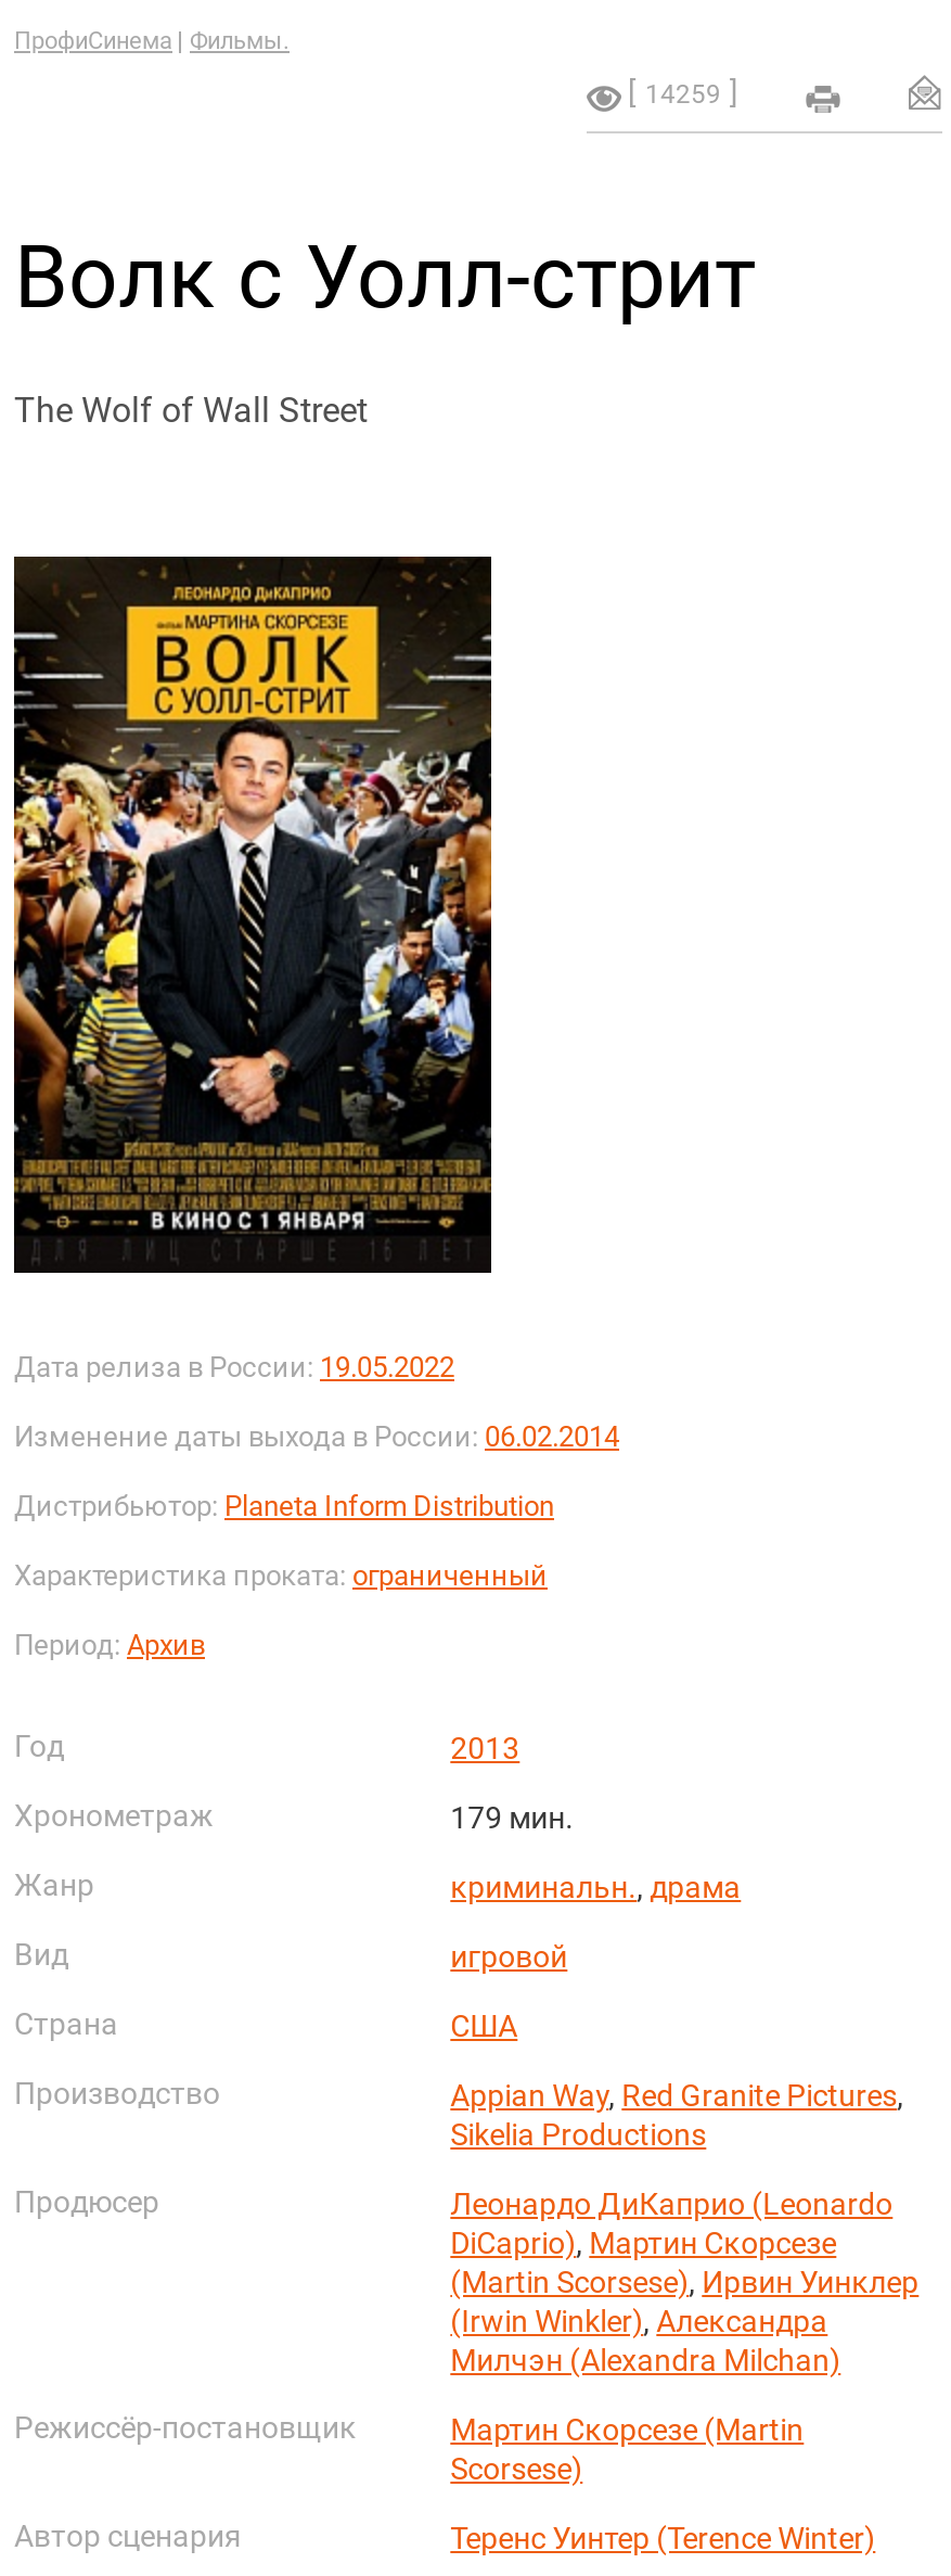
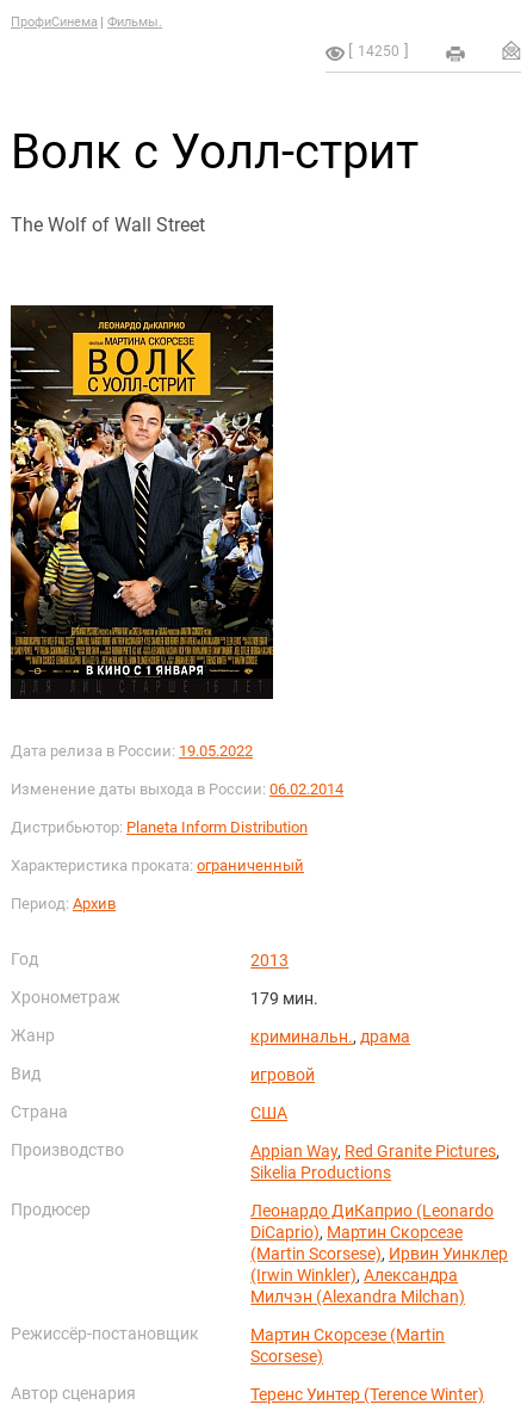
- 14259
+ 14250
